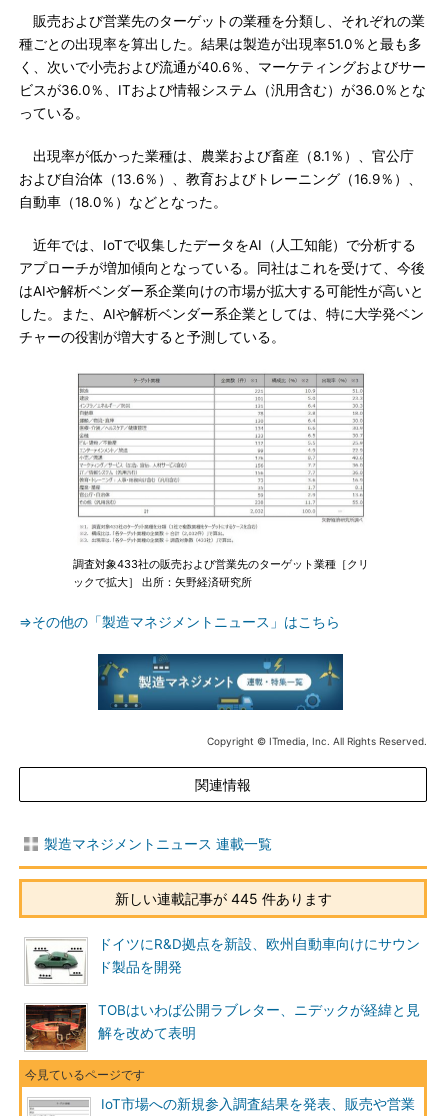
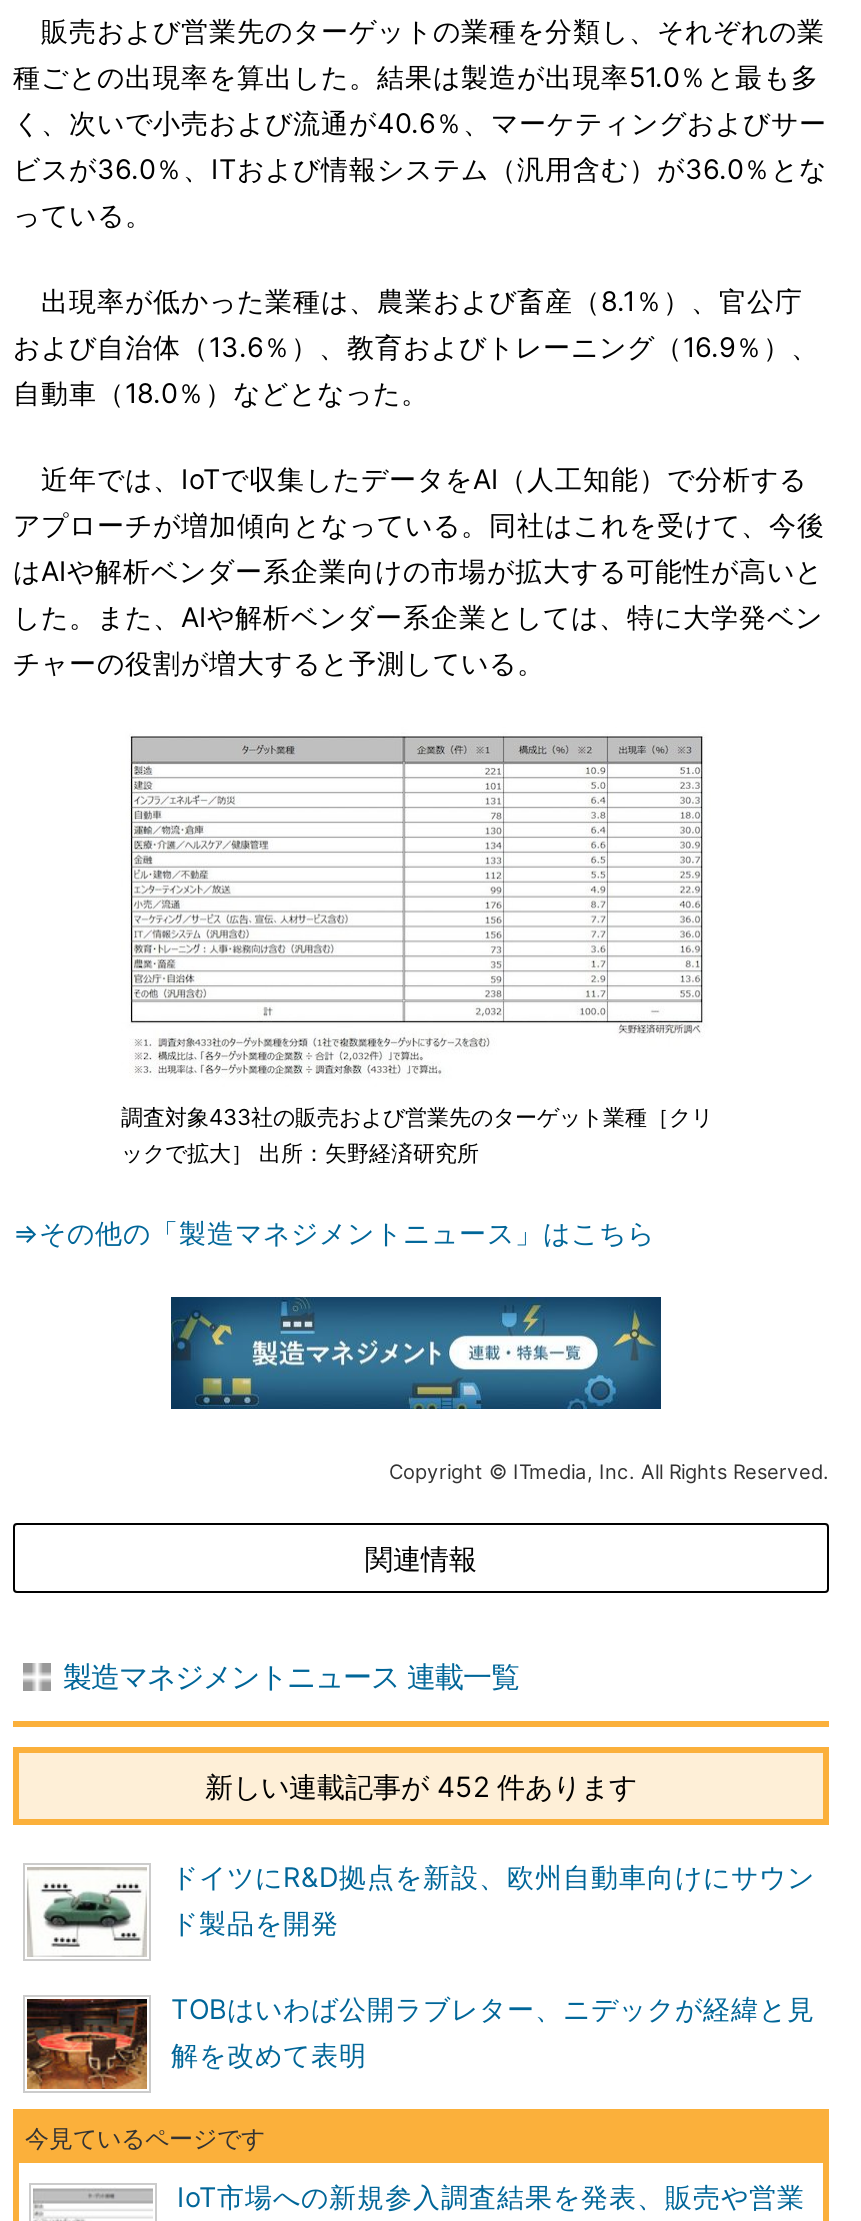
- 新しい連載記事が 445 件あります
+ 新しい連載記事が 452 件あります
